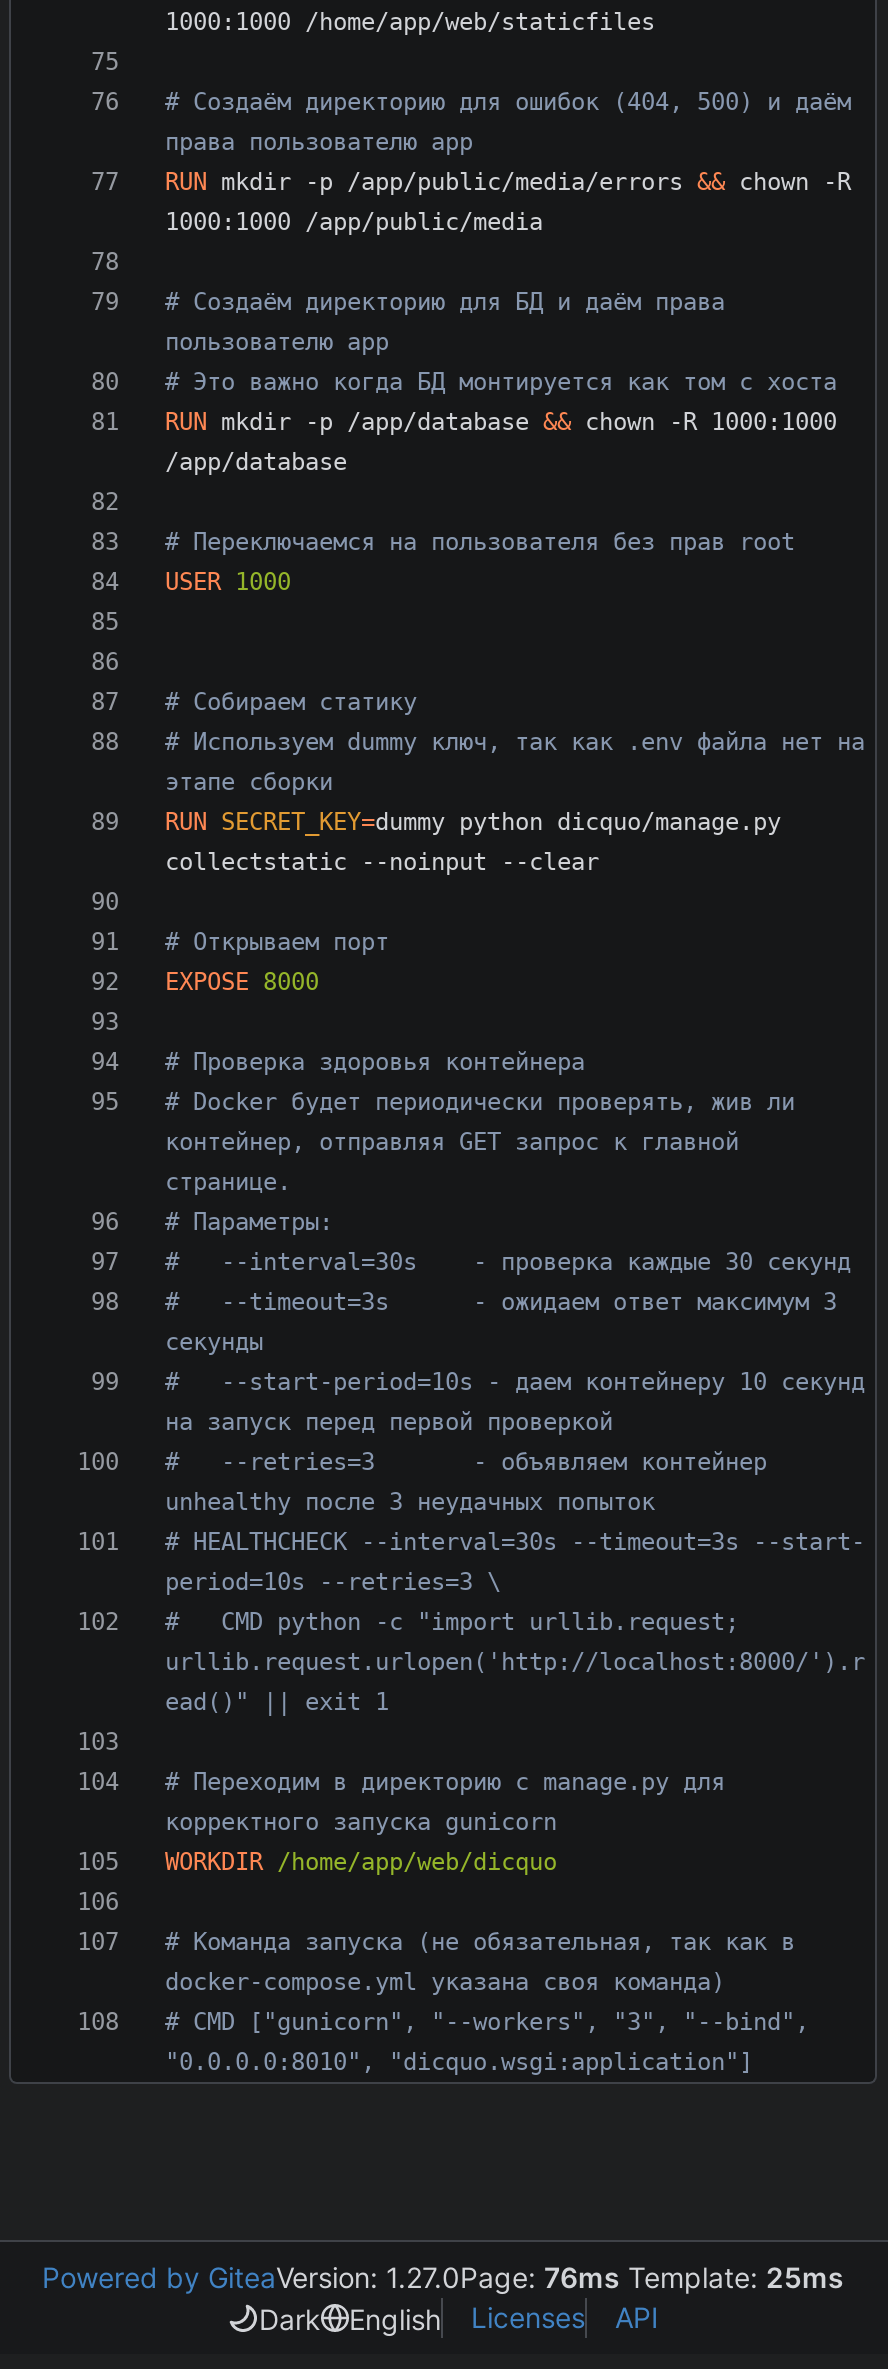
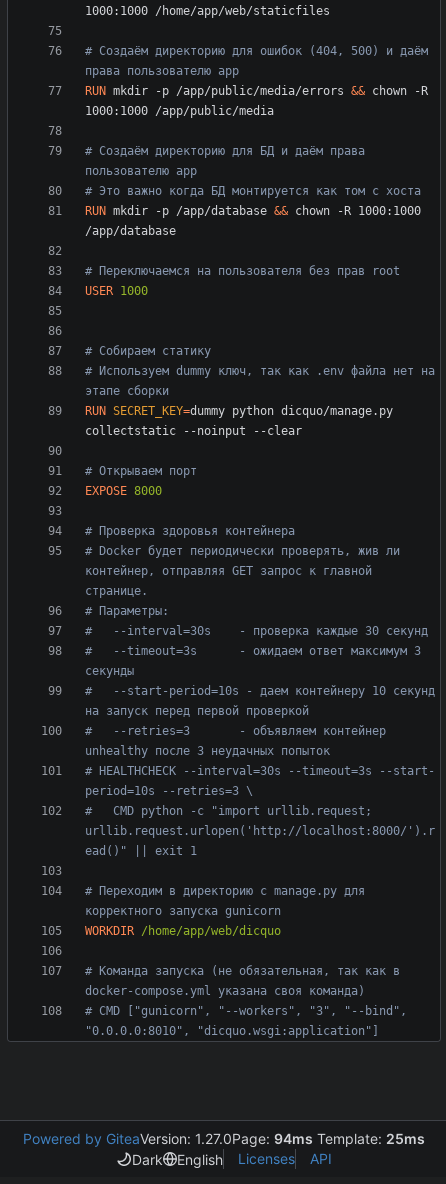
- Powered by GiteaVersion: 1.27.0Page: 76ms Template: 25ms
+ Powered by GiteaVersion: 1.27.0Page: 94ms Template: 25ms
